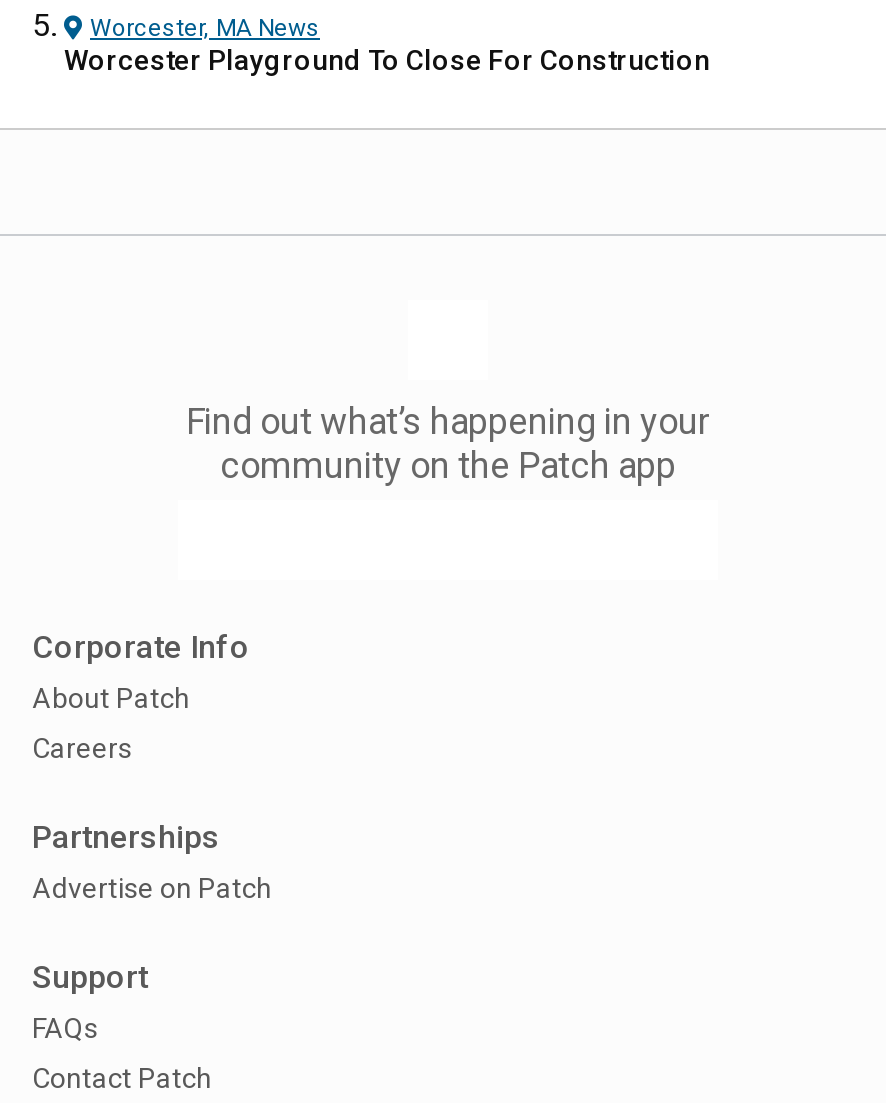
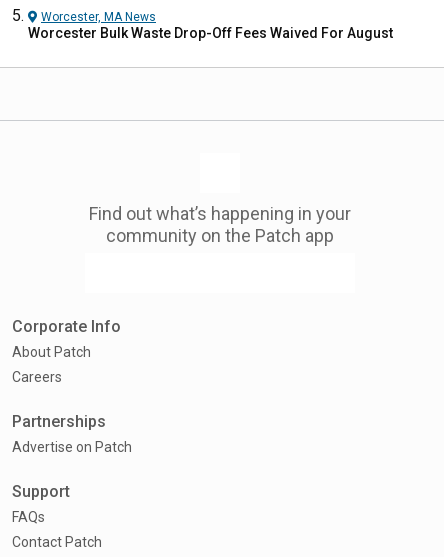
- Worcester Playground To Close For Construction
+ Worcester Bulk Waste Drop-Off Fees Waived For August
